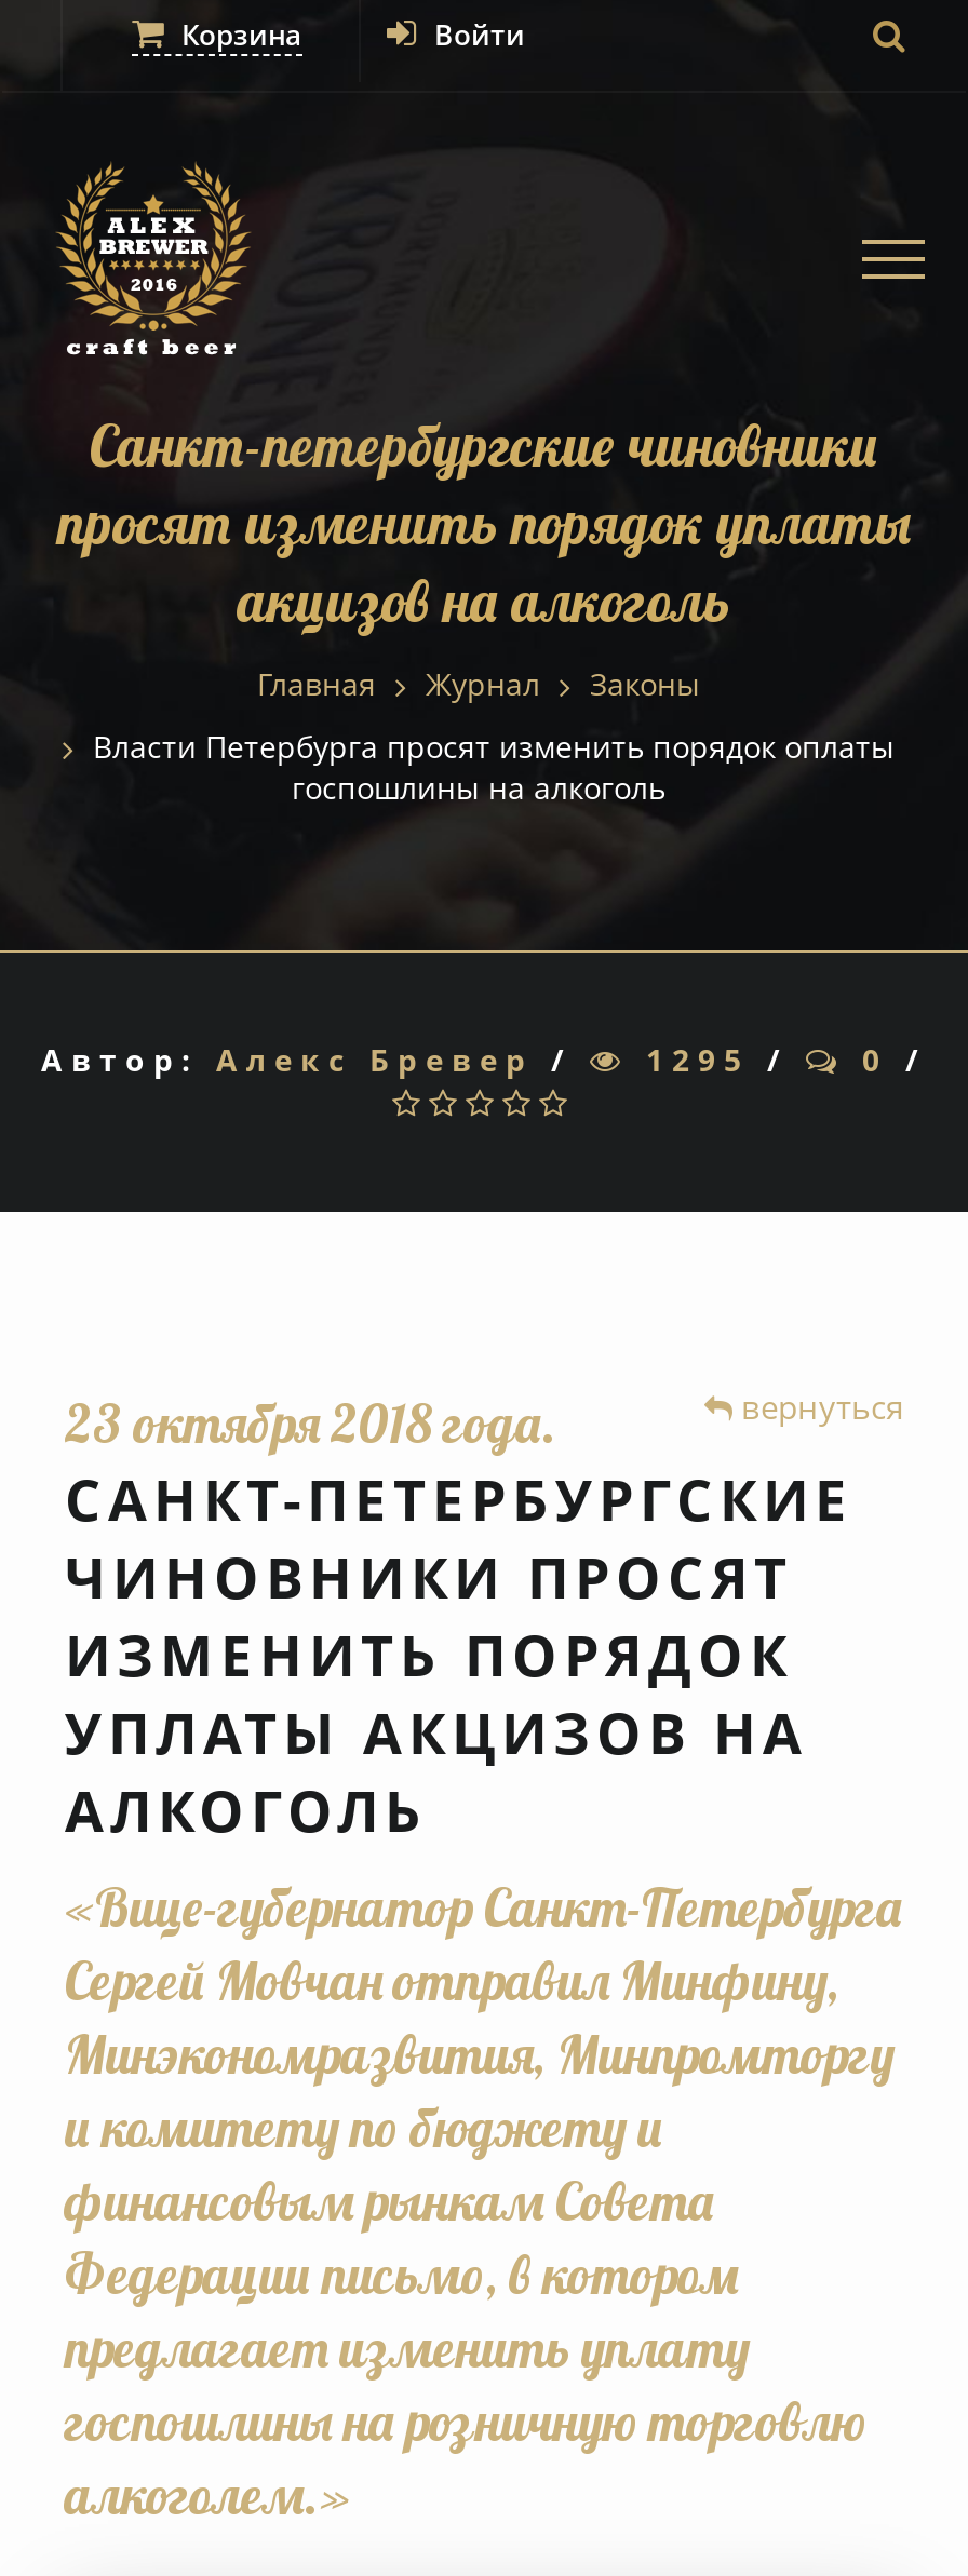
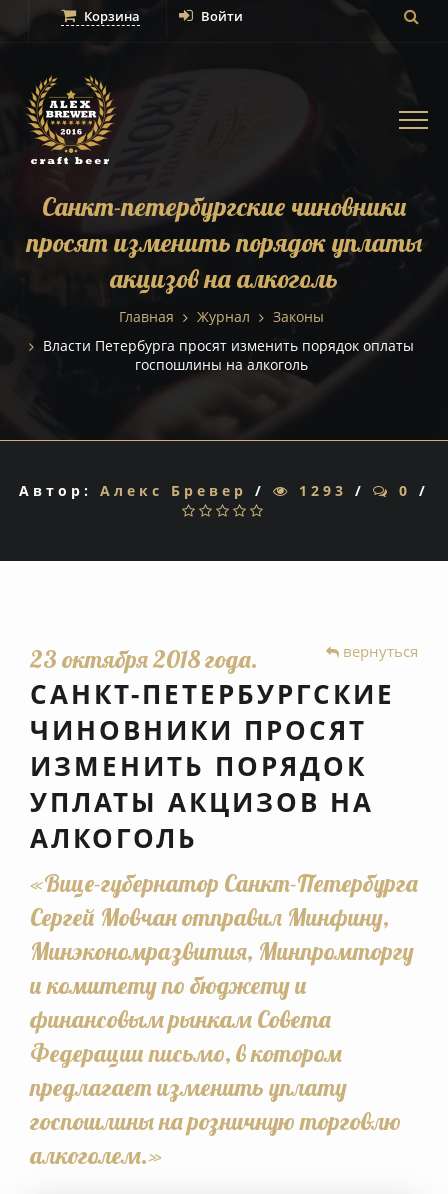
- Автор: Алекс Бревер / 1295 / 0 /
+ Автор: Алекс Бревер / 1293 / 0 /
